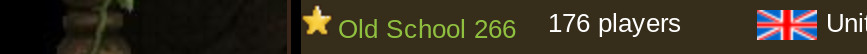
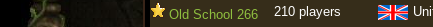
- Old School 266 176 players
+ Old School 266 210 players
